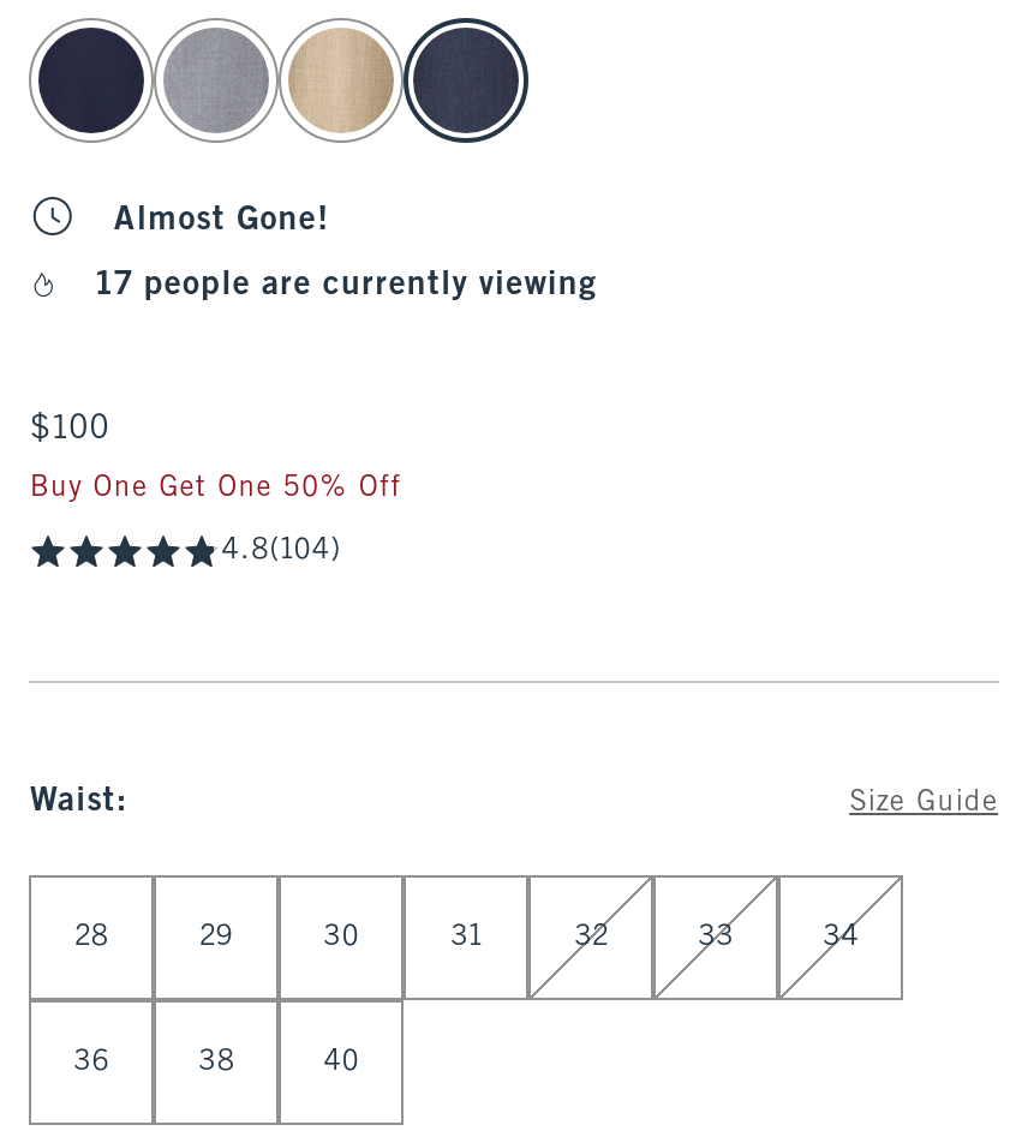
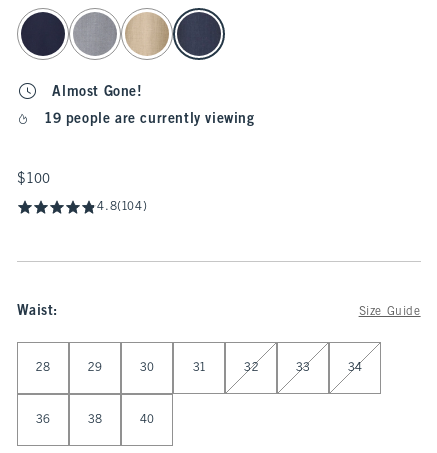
- 17 people are currently viewing
+ 19 people are currently viewing

- Buy One Get One 50% Off
